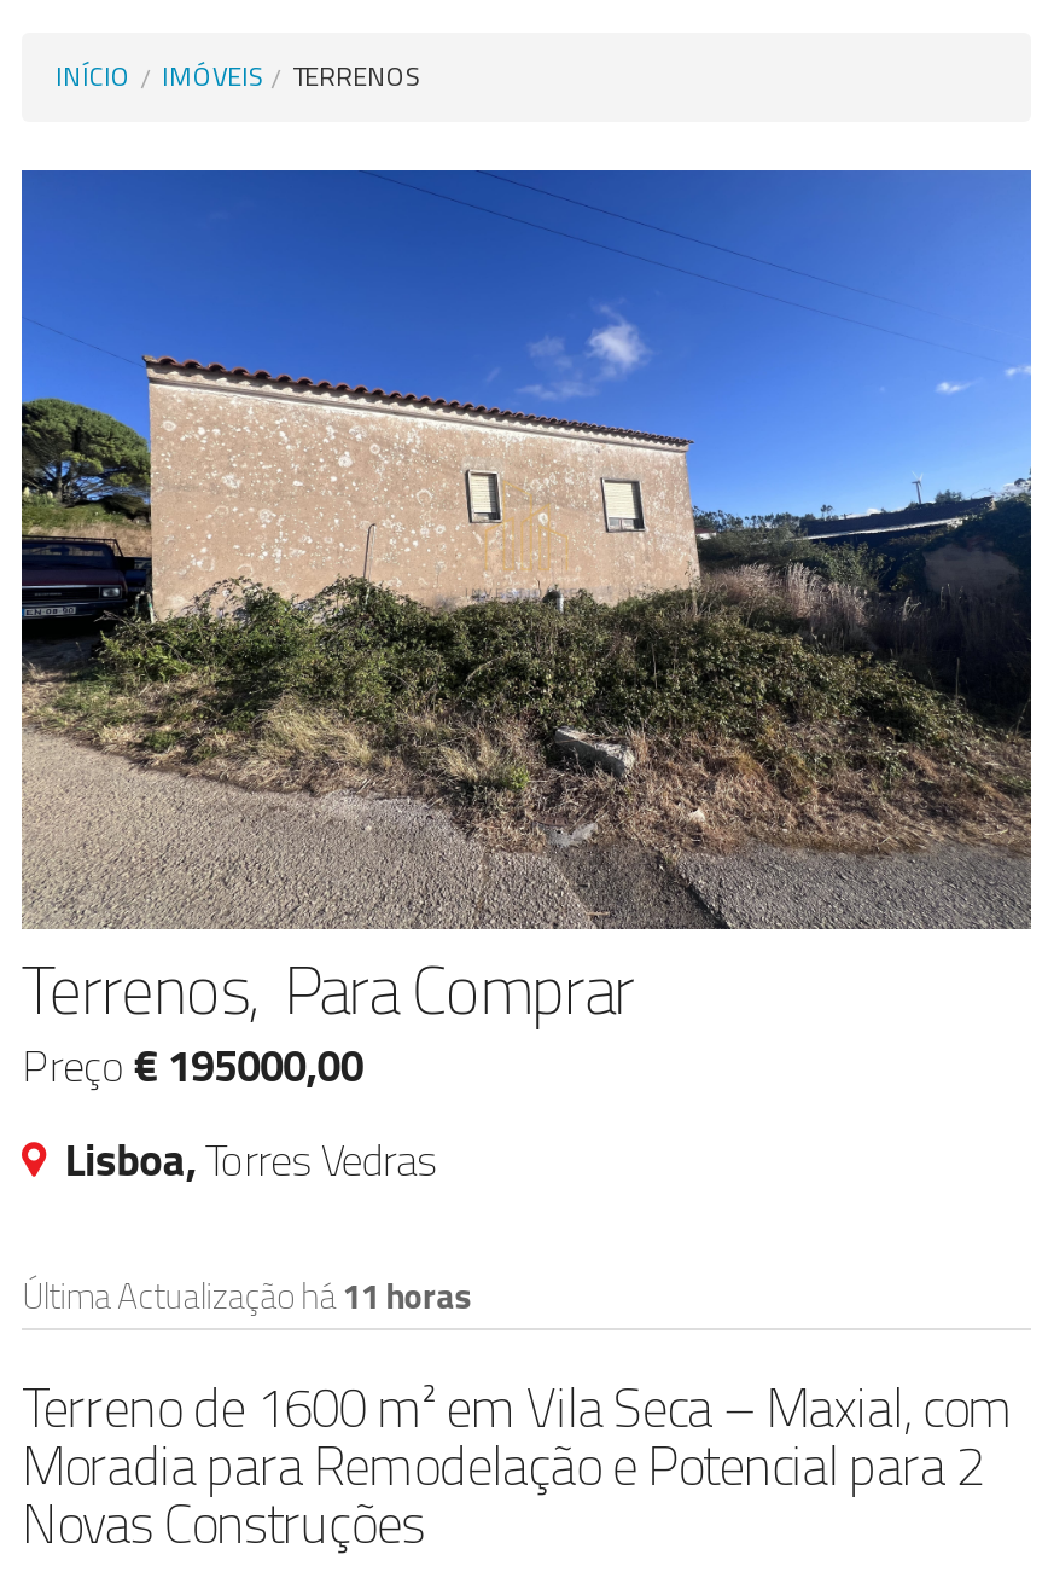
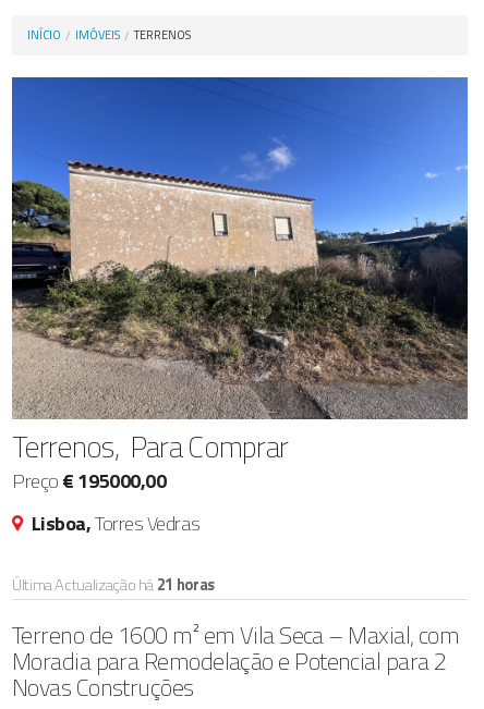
- Última Actualização há11 horas
+ Última Actualização há21 horas
